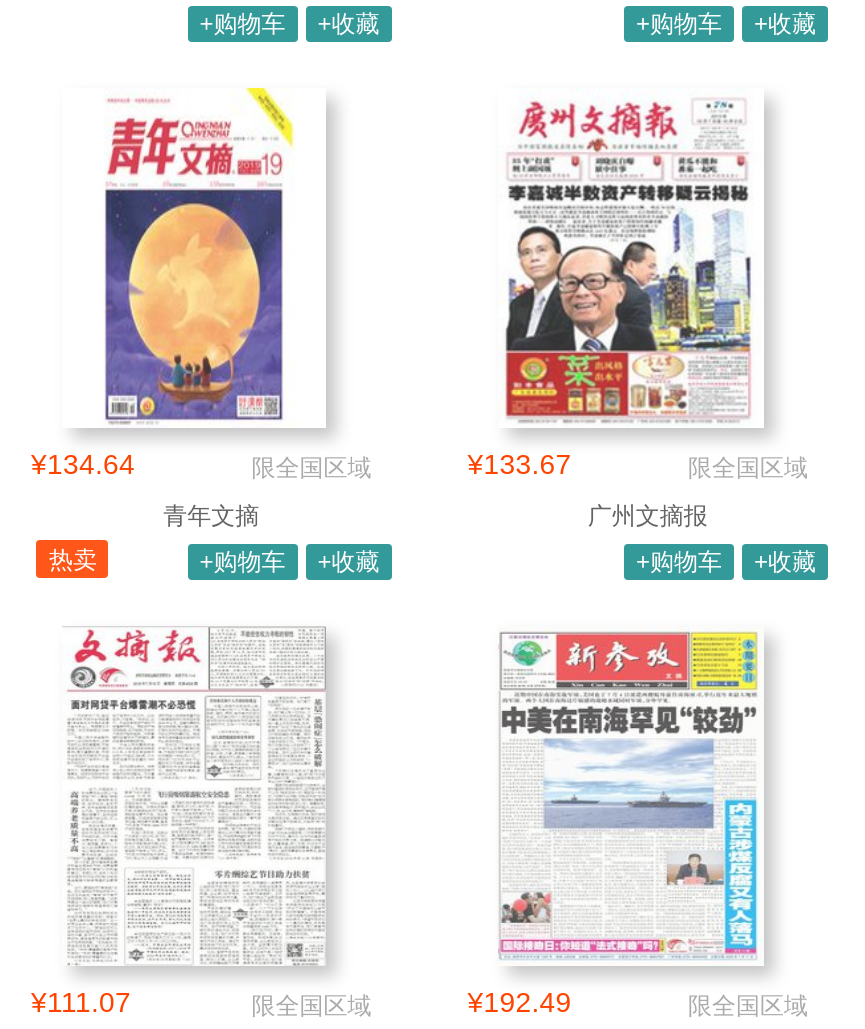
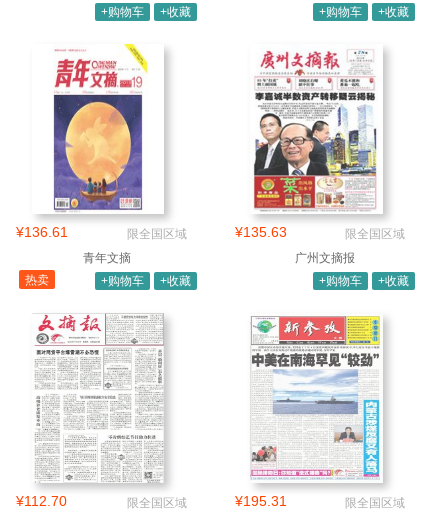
- ¥134.64
+ ¥136.61

- ¥133.67
+ ¥135.63

- ¥111.07
+ ¥112.70

- ¥192.49
+ ¥195.31
